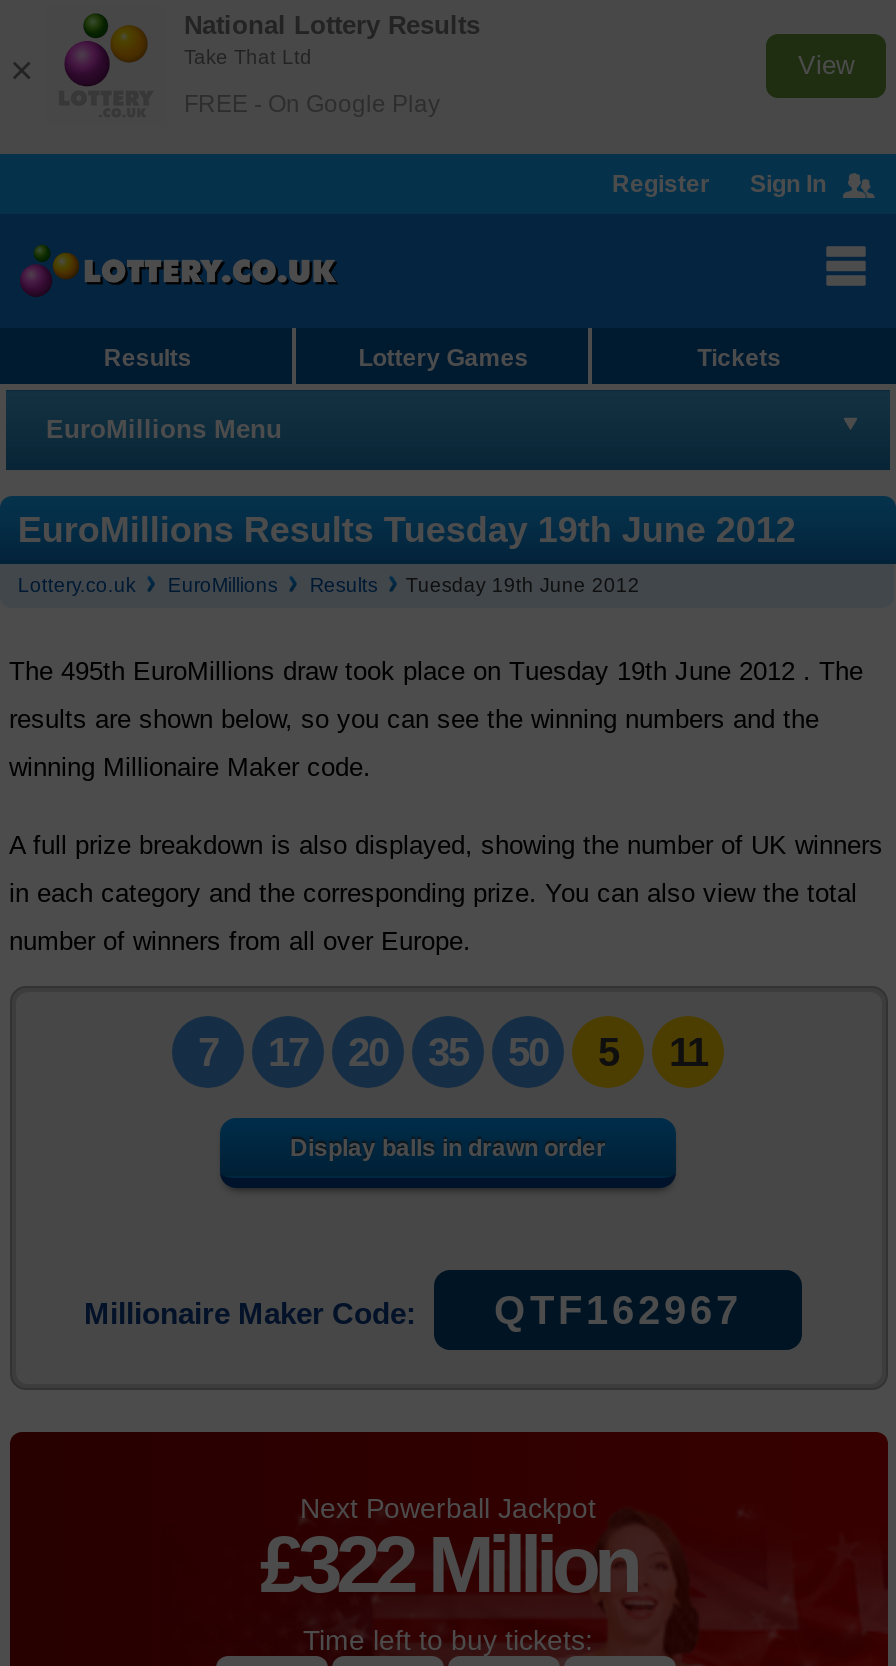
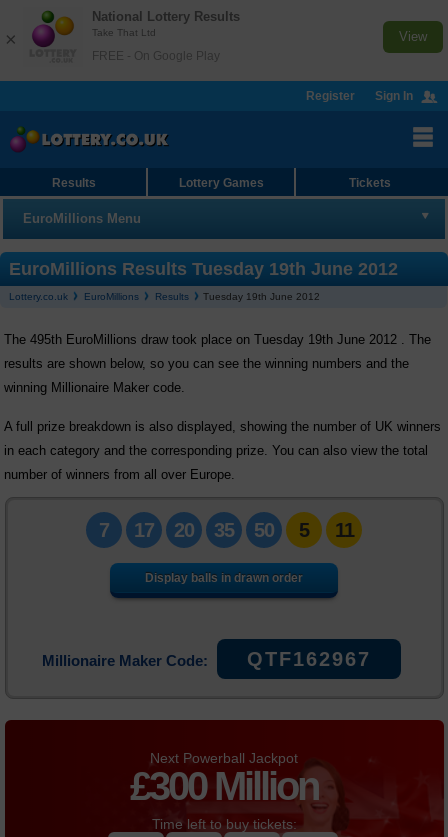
- £322 Million
+ £300 Million
